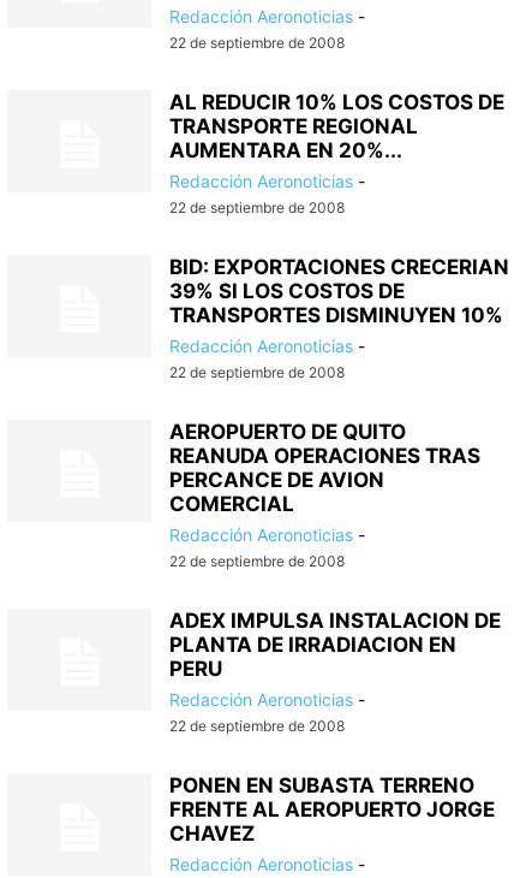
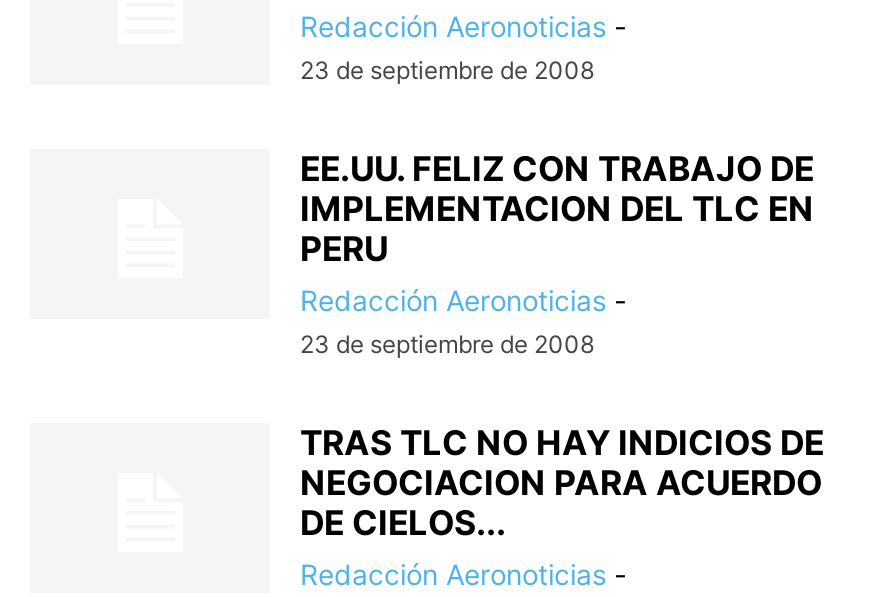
- 22 de septiembre de 2008
- AL REDUCIR 10% LOS COSTOS DE
- TRANSPORTE REGIONAL
- AUMENTARA EN 20%...
- Redacción Aeronoticias -
- 22 de septiembre de 2008
- BID: EXPORTACIONES CRECERIAN
- 39% SI LOS COSTOS DE
- TRANSPORTES DISMINUYEN 10%
- Redacción Aeronoticias -
- 22 de septiembre de 2008
- AEROPUERTO DE QUITO
- REANUDA OPERACIONES TRAS
- PERCANCE DE AVION
- COMERCIAL
- Redacción Aeronoticias -
- 22 de septiembre de 2008
- ADEX IMPULSA INSTALACION DE
- PLANTA DE IRRADIACION EN
+ 23 de septiembre de 2008
+ EE.UU. FELIZ CON TRABAJO DE
+ IMPLEMENTACION DEL TLC EN

- 22 de septiembre de 2008
+ 23 de septiembre de 2008

- PONEN EN SUBASTA TERRENO
- FRENTE AL AEROPUERTO JORGE
- CHAVEZ
+ TRAS TLC NO HAY INDICIOS DE
+ NEGOCIACION PARA ACUERDO
+ DE CIELOS...
